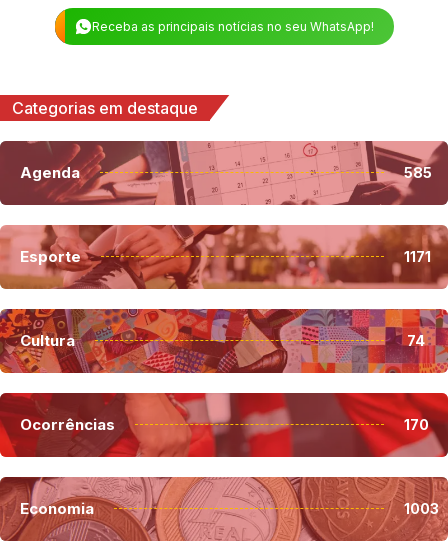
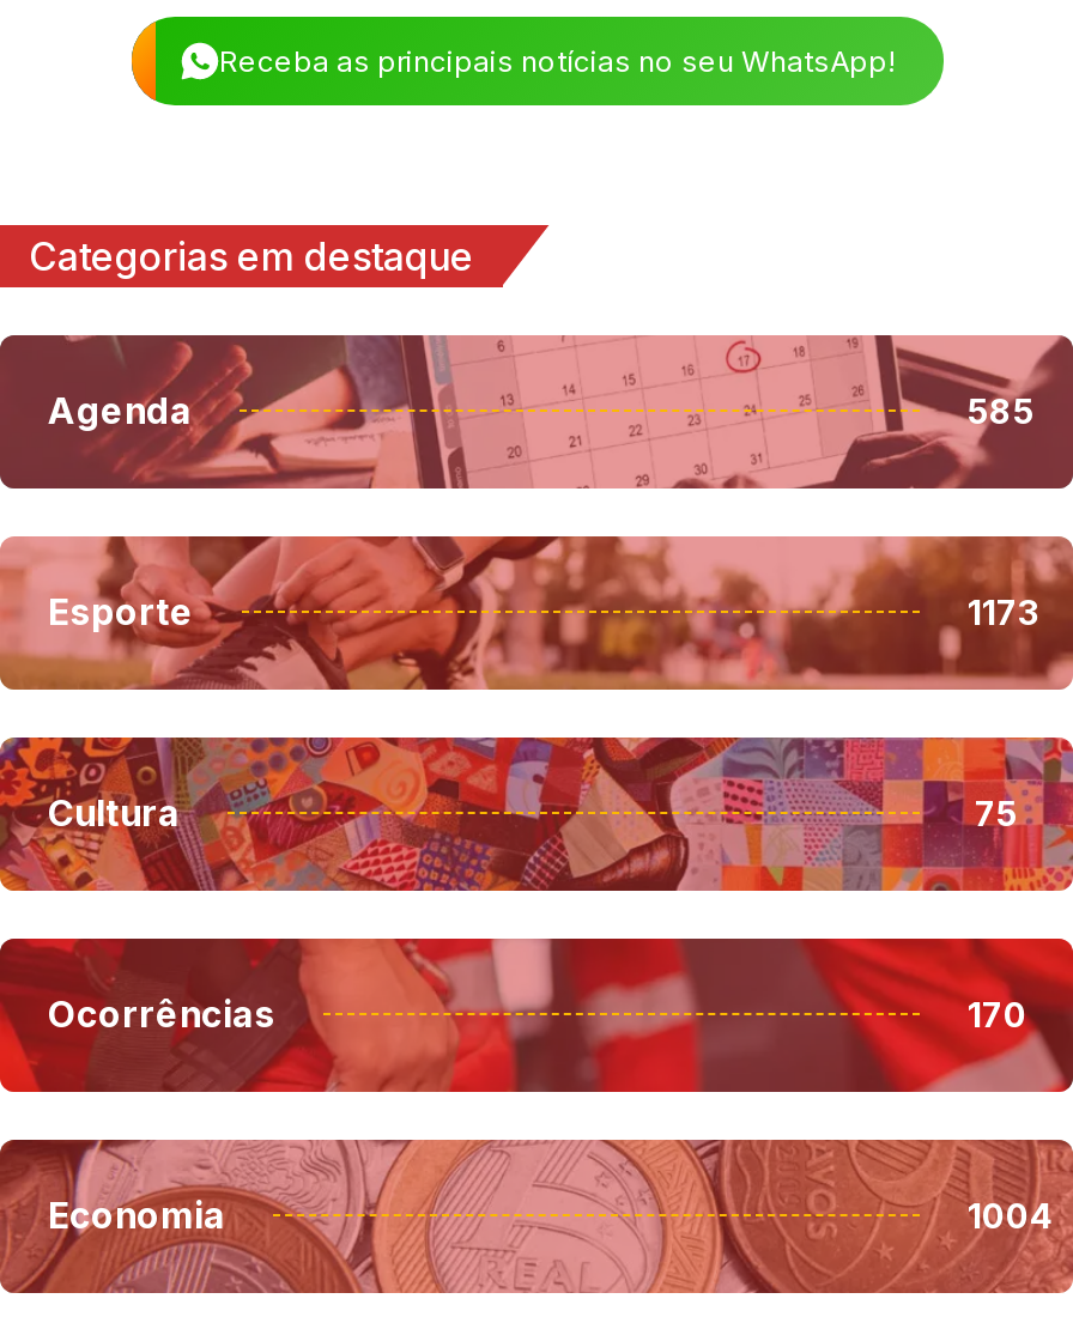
- 1171
+ 1173

- 74
+ 75

- 1003
+ 1004
